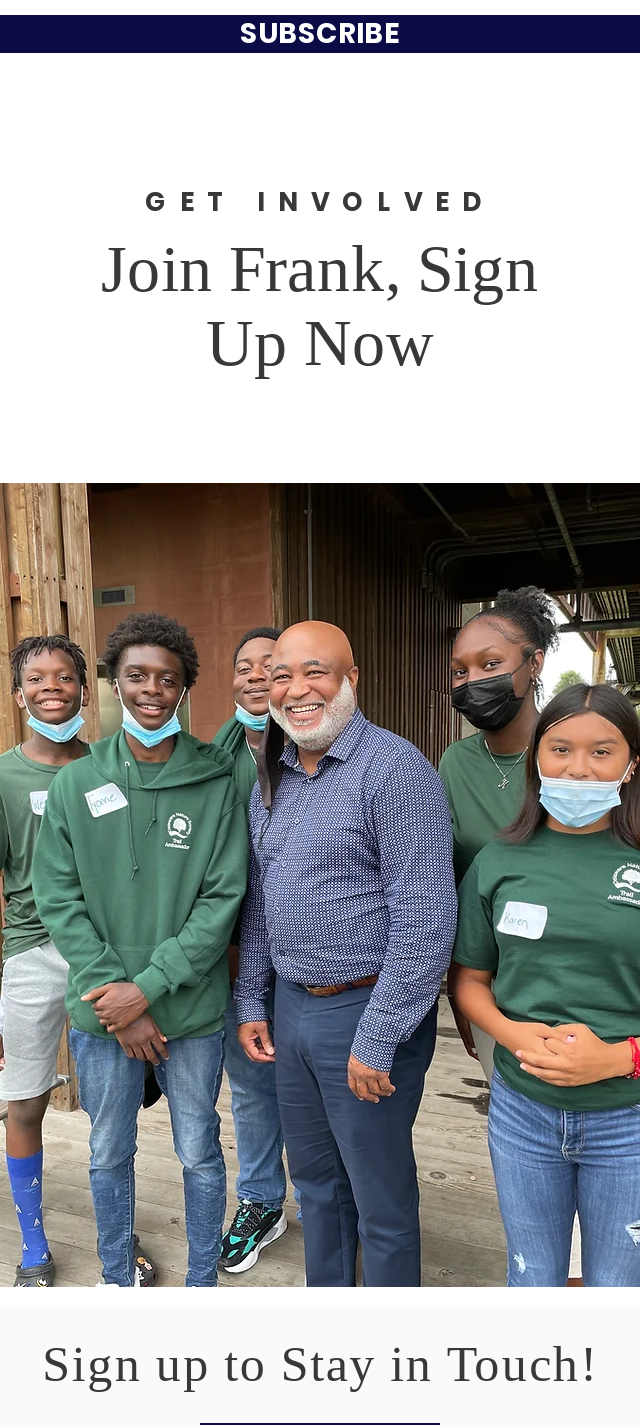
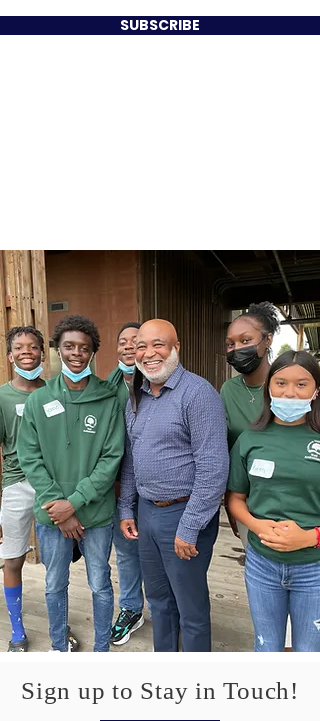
- GET INVOLVED
- Join Frank, Sign
- Up Now
